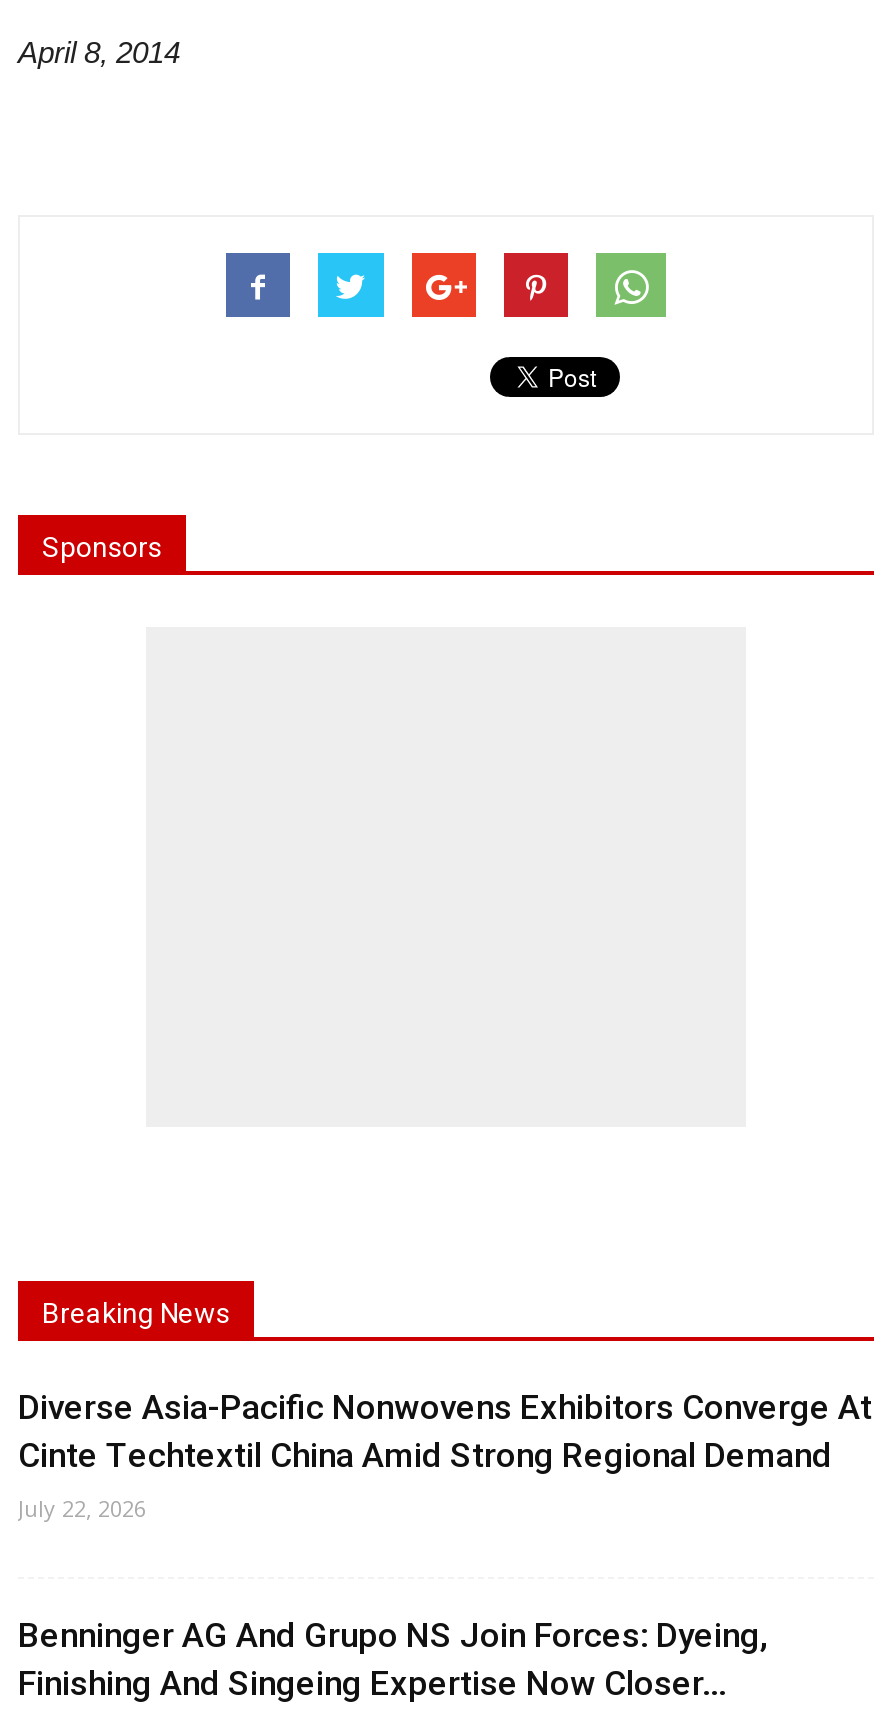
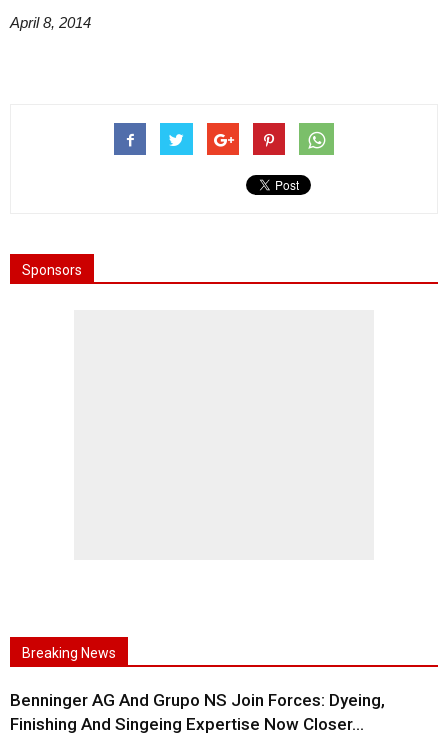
- Diverse Asia-Pacific Nonwovens Exhibitors Converge At
- Cinte Techtextil China Amid Strong Regional Demand
- July 22, 2026
